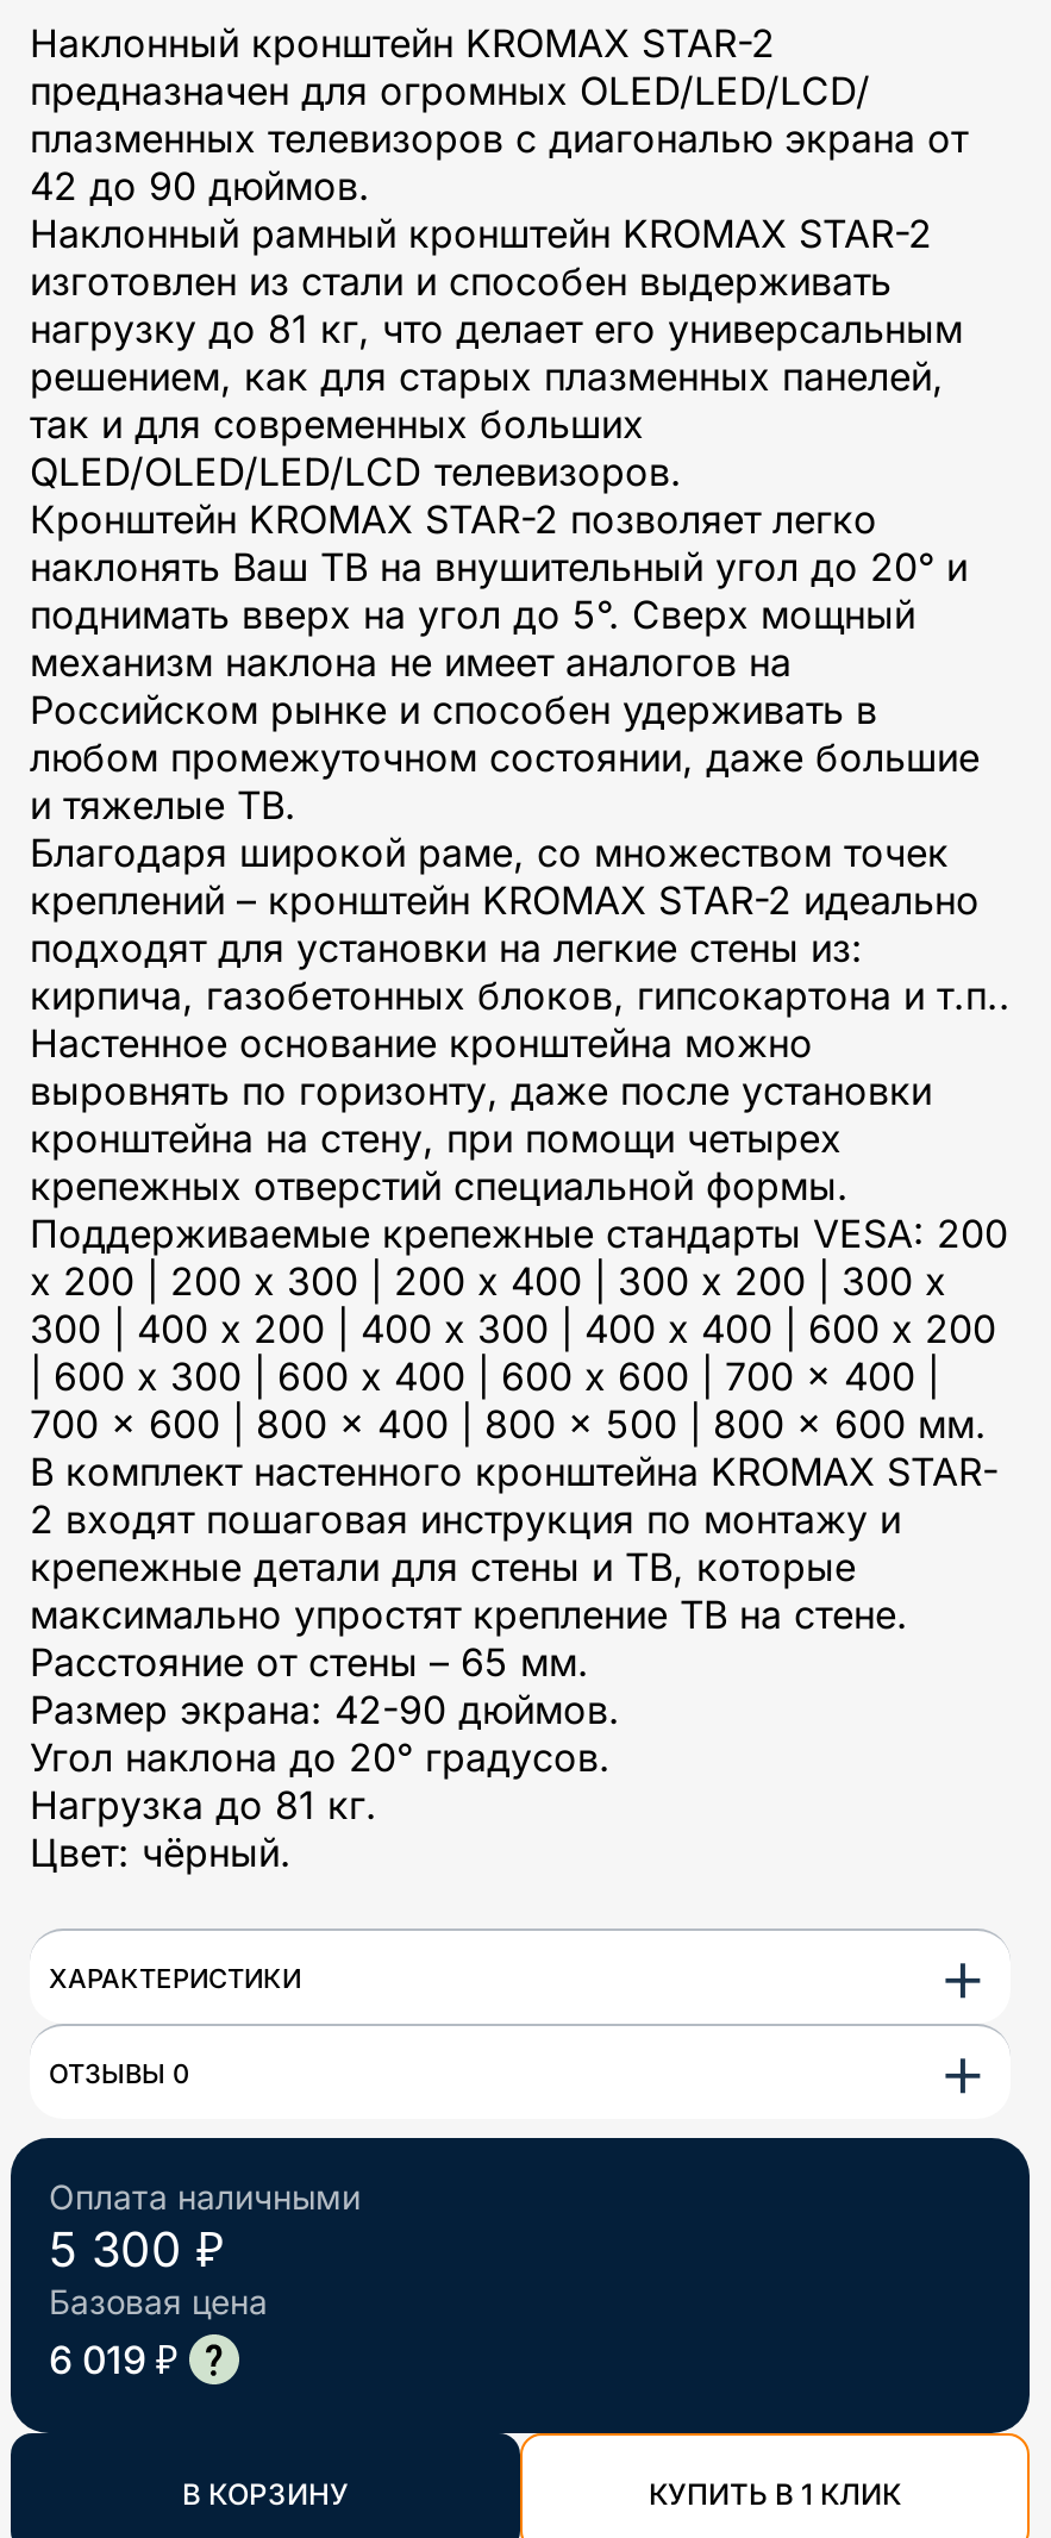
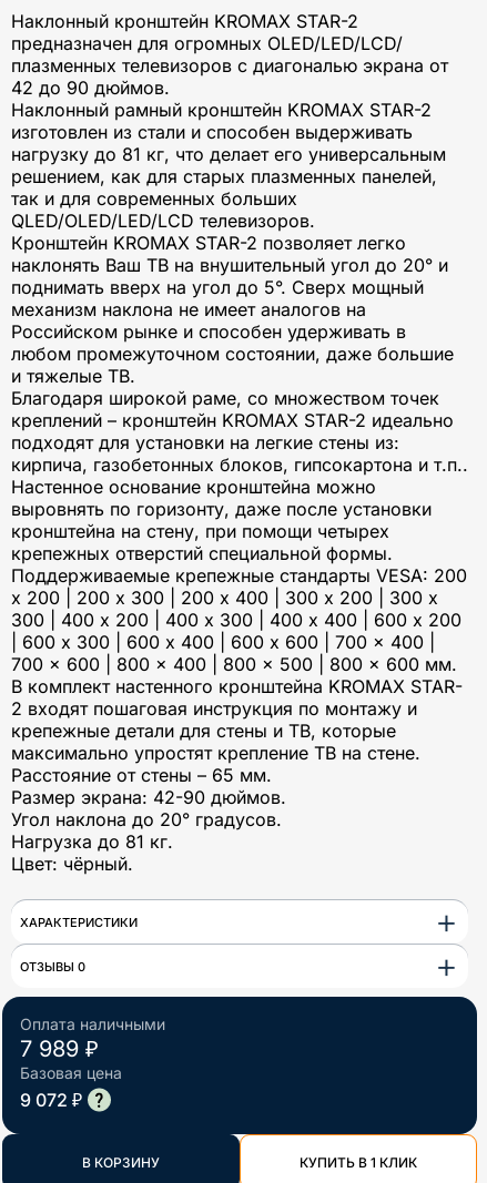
- 5 300 ₽
+ 7 989 ₽

- 6 019 ₽
+ 9 072 ₽
